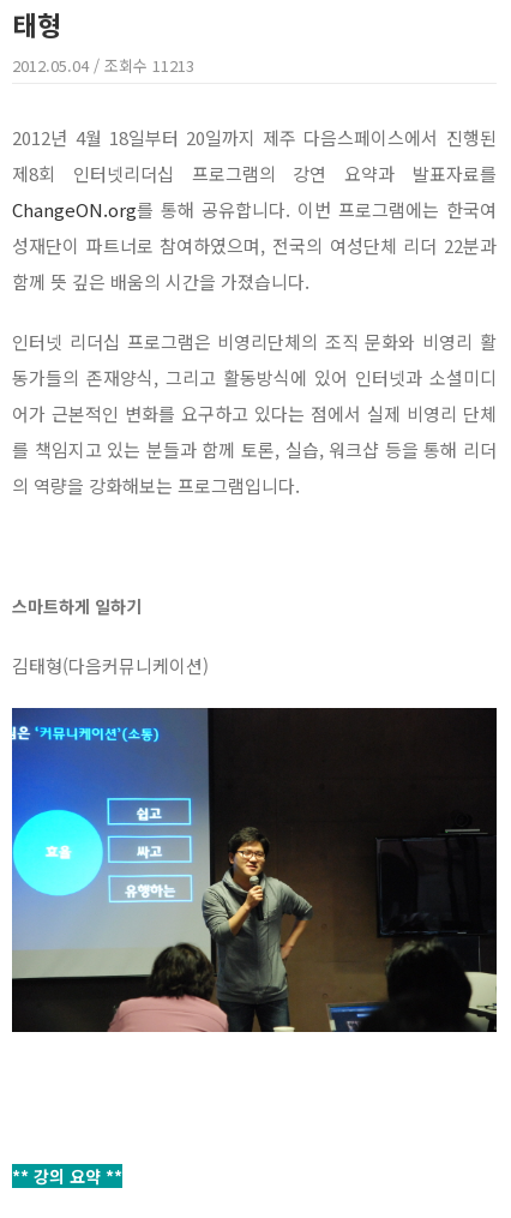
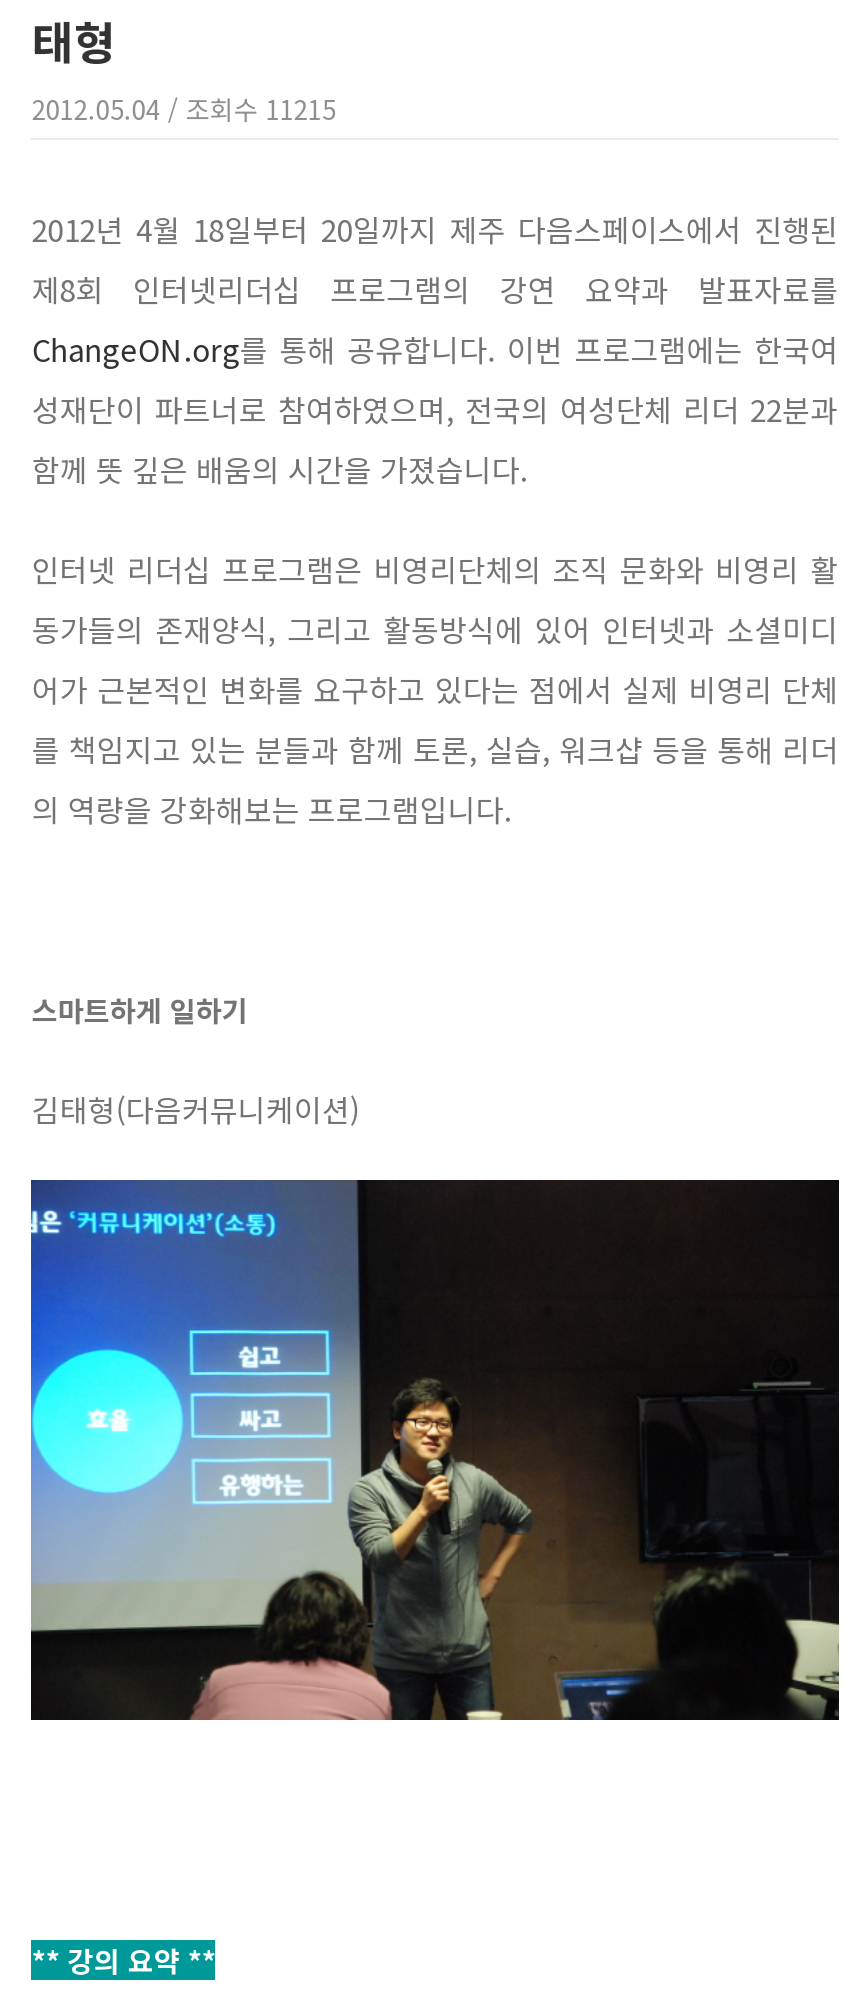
- 2012.05.04 / 조회수 11213
+ 2012.05.04 / 조회수 11215
